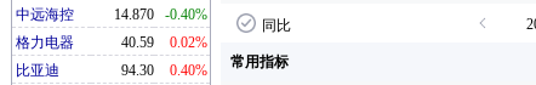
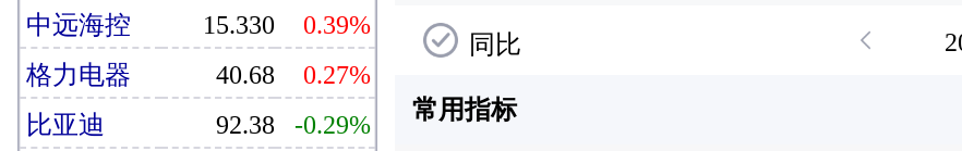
- 14.870
+ 15.330

- -0.40%
+ 0.39%

- 40.59
+ 40.68

- 0.02%
+ 0.27%

- 94.30
+ 92.38

- 0.40%
+ -0.29%
